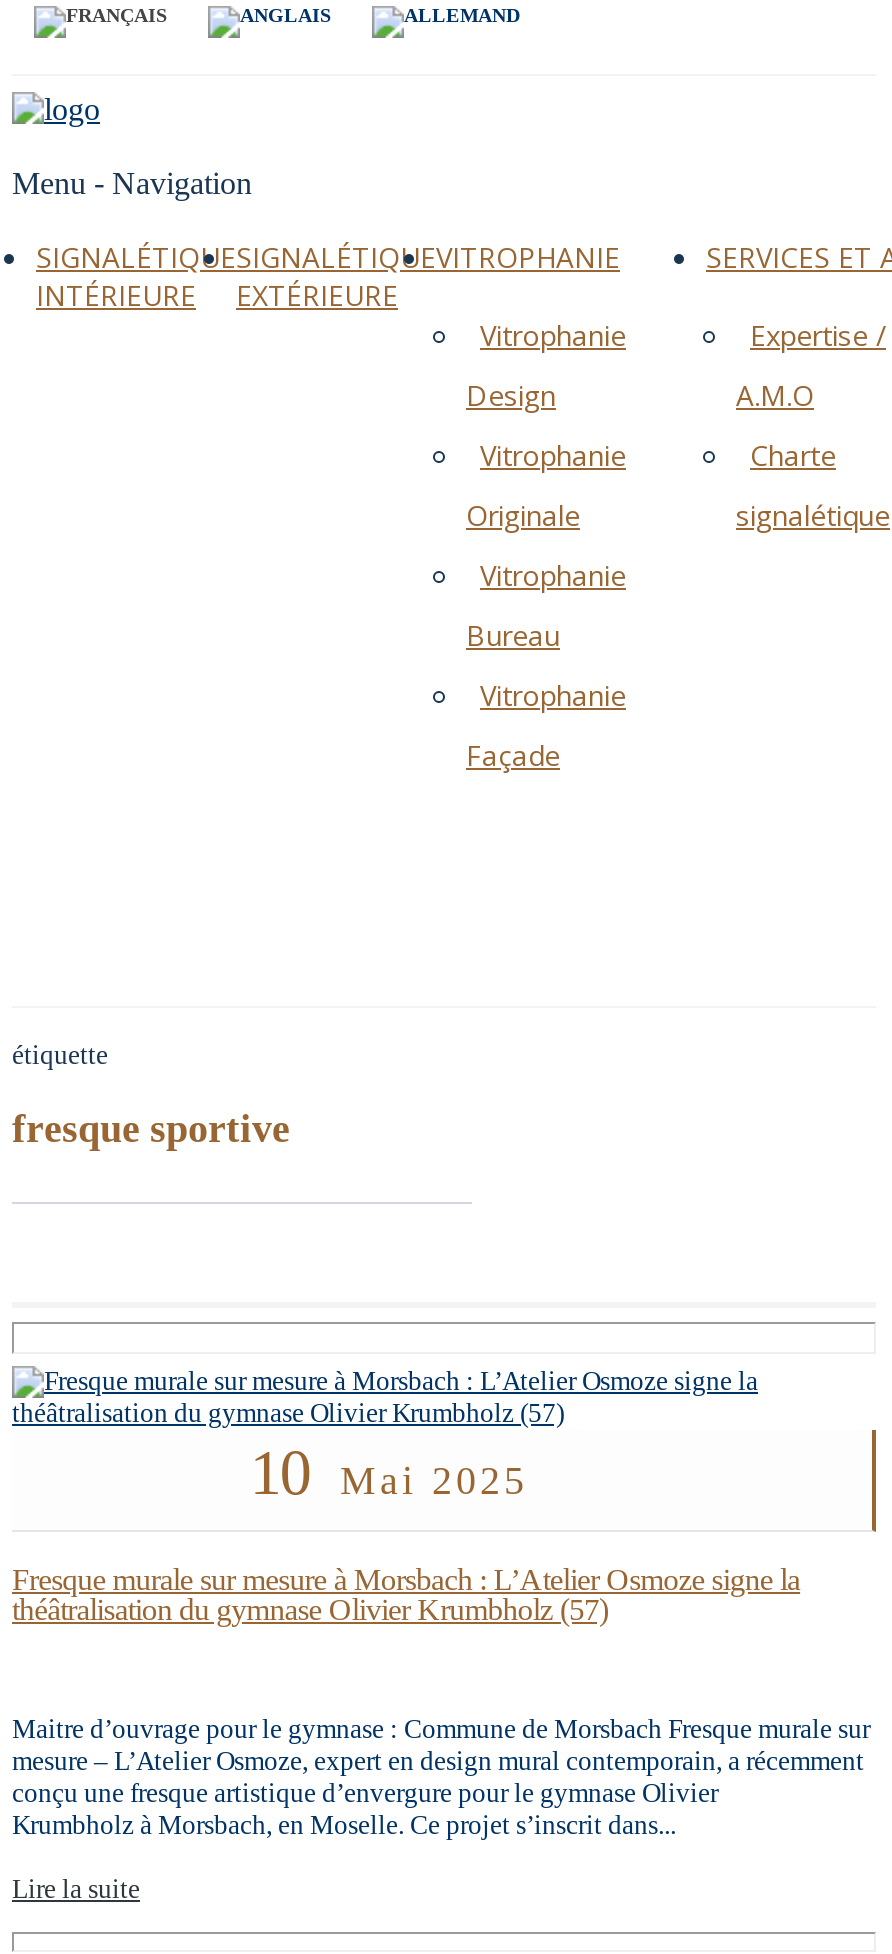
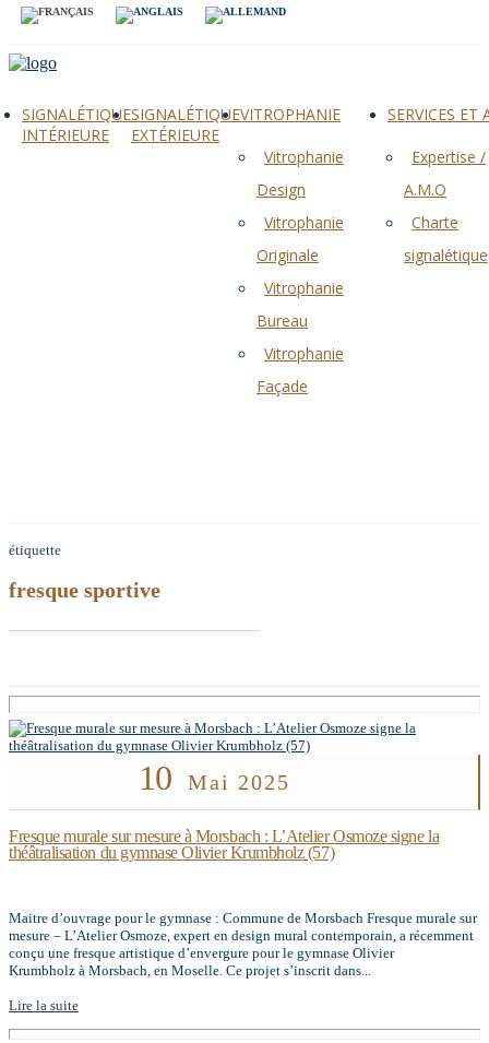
- Menu - Navigation
